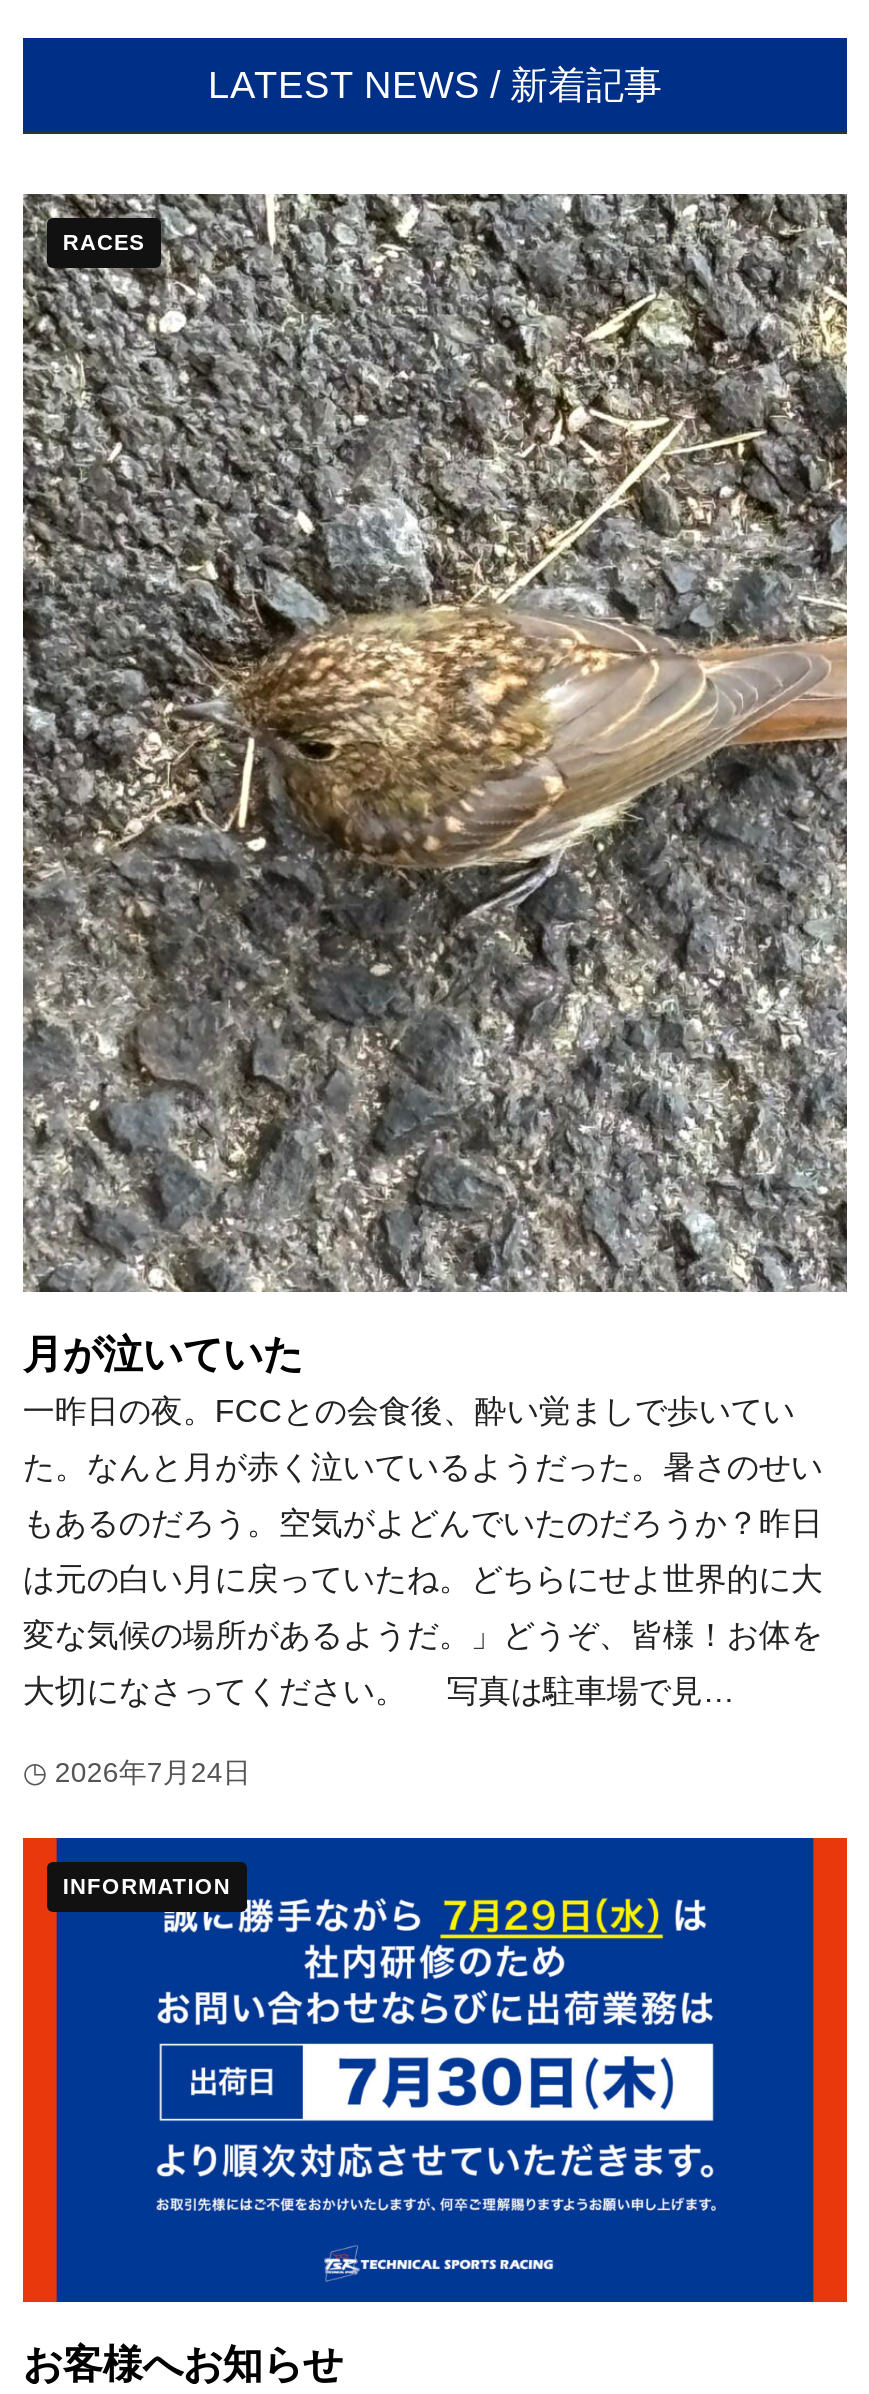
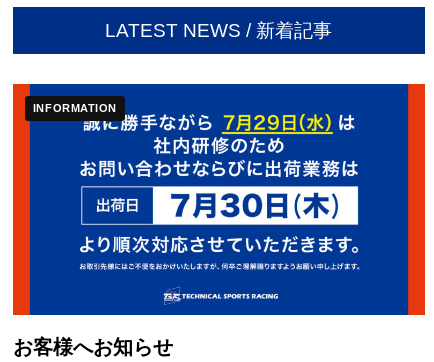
- [image]
- RACES

- 月が泣いていた
- 一昨日の夜。FCCとの会食後、酔い覚ましで歩いてい
- た。なんと月が赤く泣いているようだった。暑さのせい
- もあるのだろう。空気がよどんでいたのだろうか？昨日
- は元の白い月に戻っていたね。どちらにせよ世界的に大
- 変な気候の場所があるようだ。」どうぞ、皆様！お体を
- 大切になさってください。 写真は駐車場で見…
- 2026年7月24日

moved up: [image]
